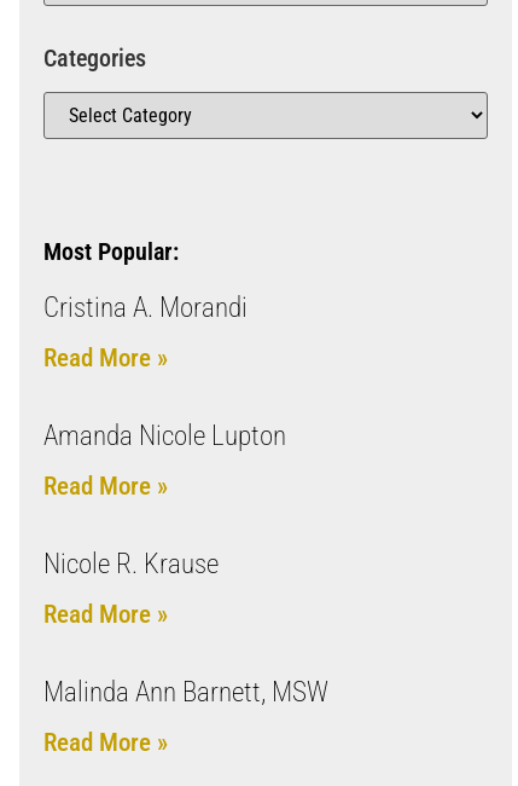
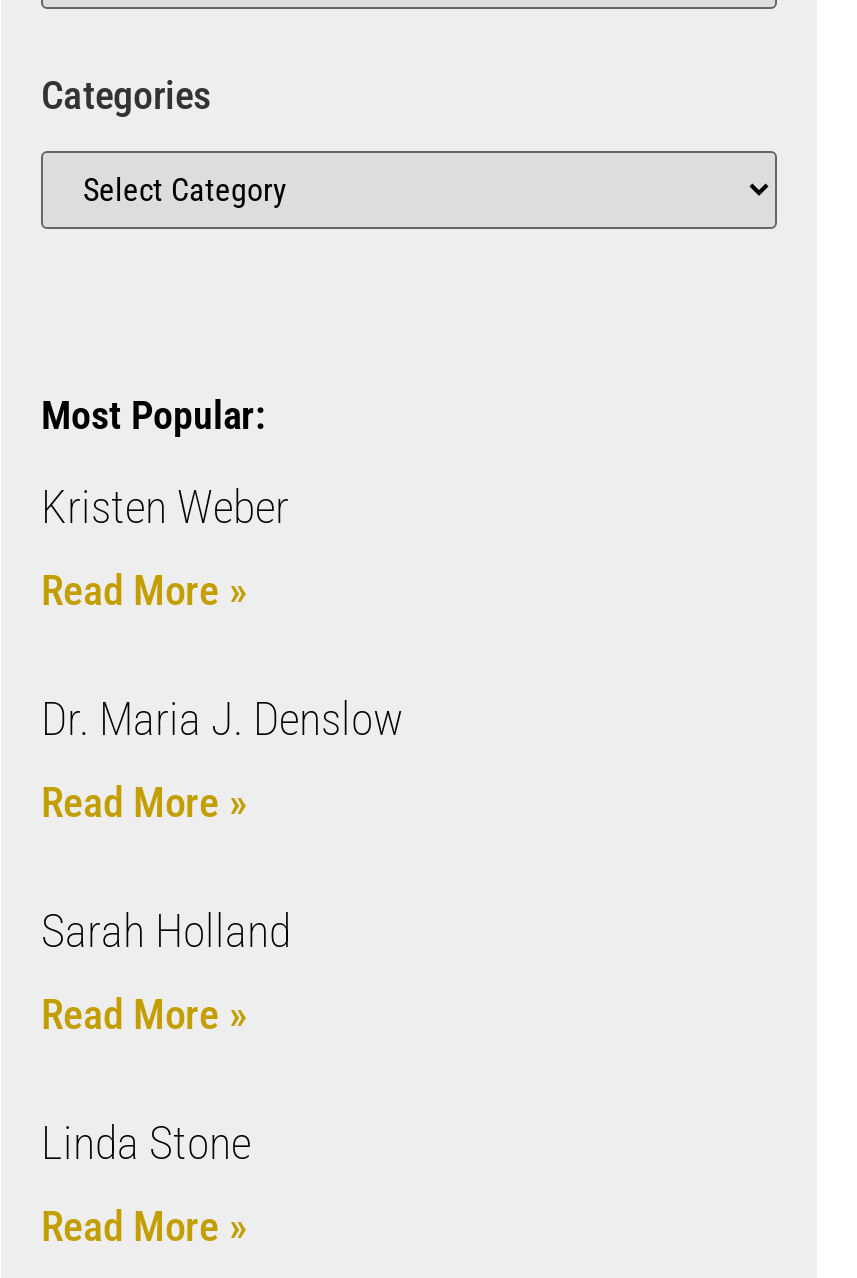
- Cristina A. Morandi
+ Kristen Weber

- Amanda Nicole Lupton
+ Dr. Maria J. Denslow

- Nicole R. Krause
+ Sarah Holland

- Malinda Ann Barnett, MSW
+ Linda Stone
